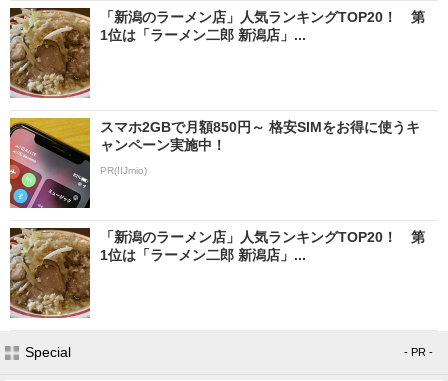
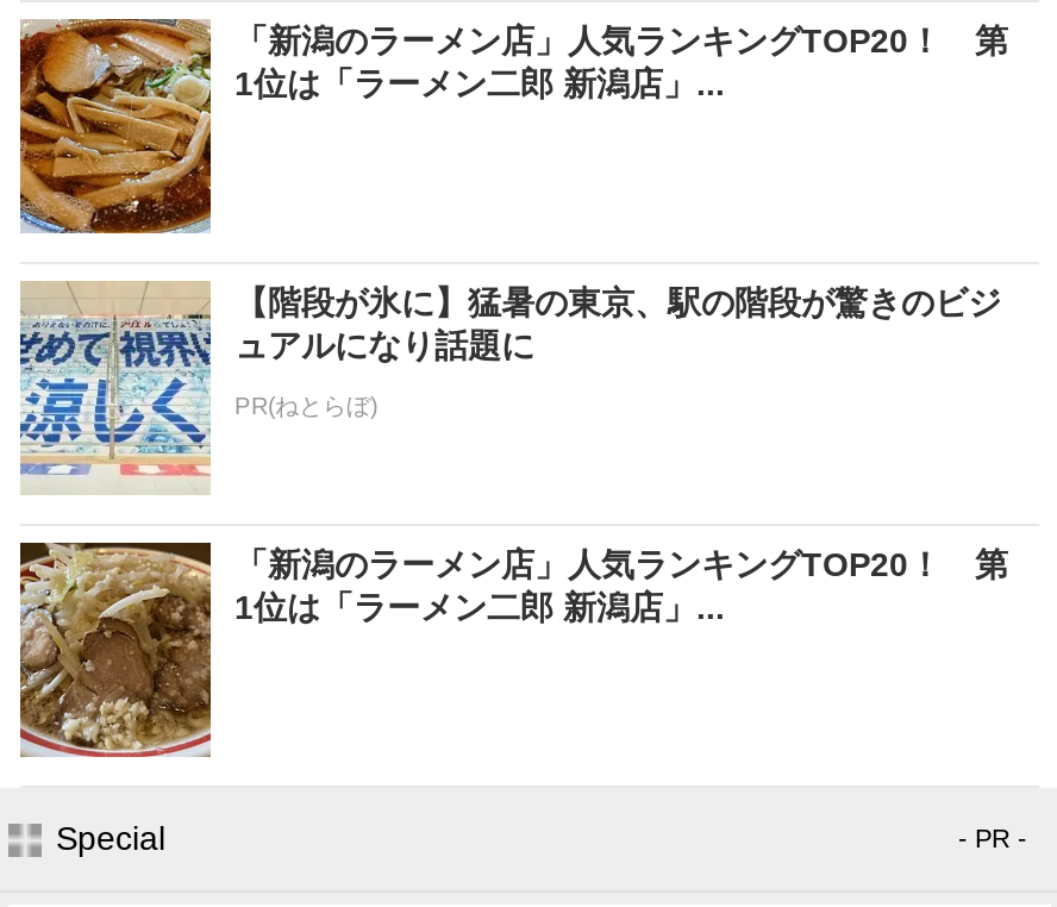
- [image]
- スマホ2GBで月額850円～ 格安SIMをお得に使うキ
- ャンペーン実施中！
+ [image]
+ 【階段が氷に】猛暑の東京、駅の階段が驚きのビジ
+ ュアルになり話題に

- [image]
- PR(IIJmio)
+ [image]
+ PR(ねとらぼ)
